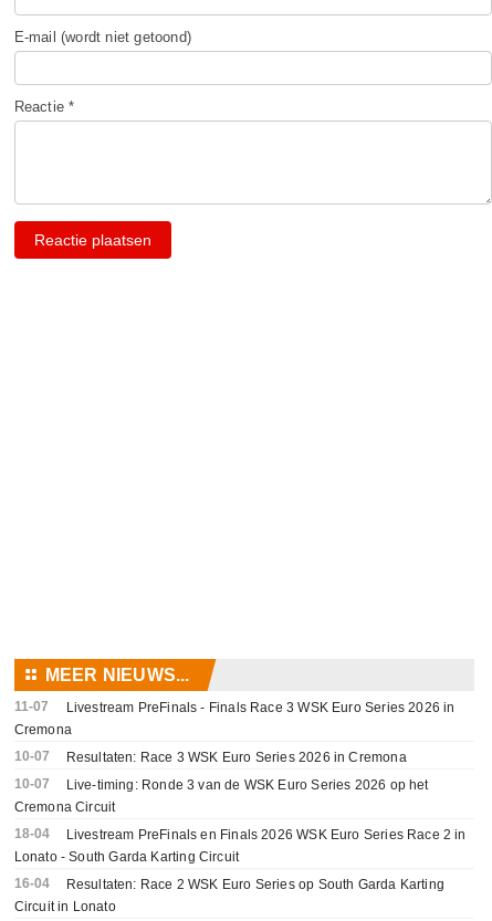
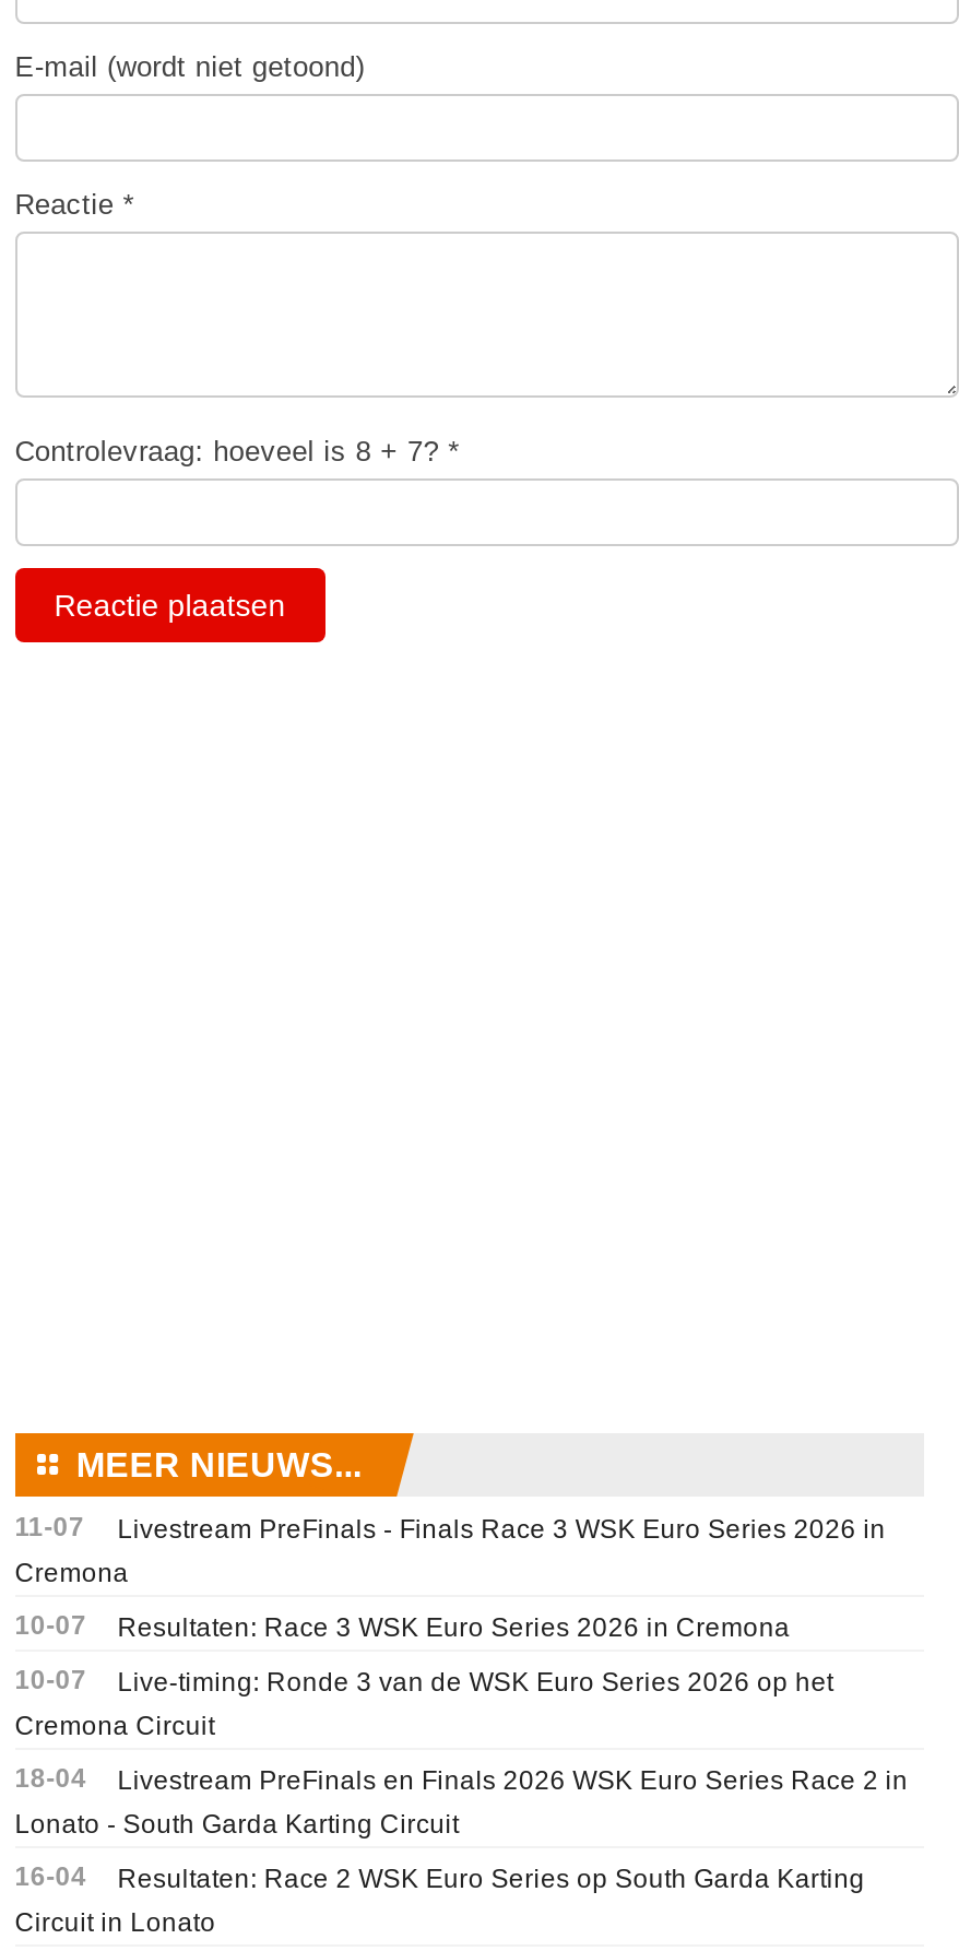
+ Controlevraag: hoeveel is 8 + 7? *
